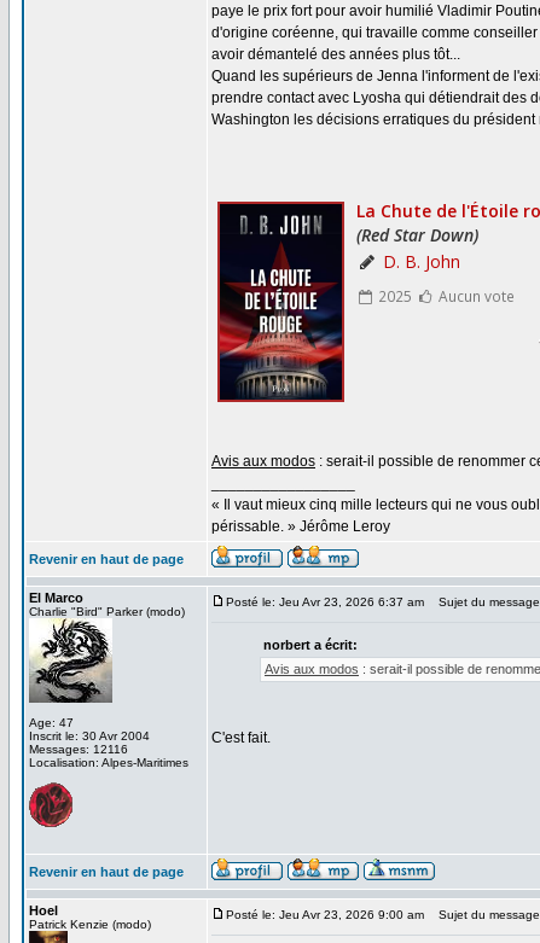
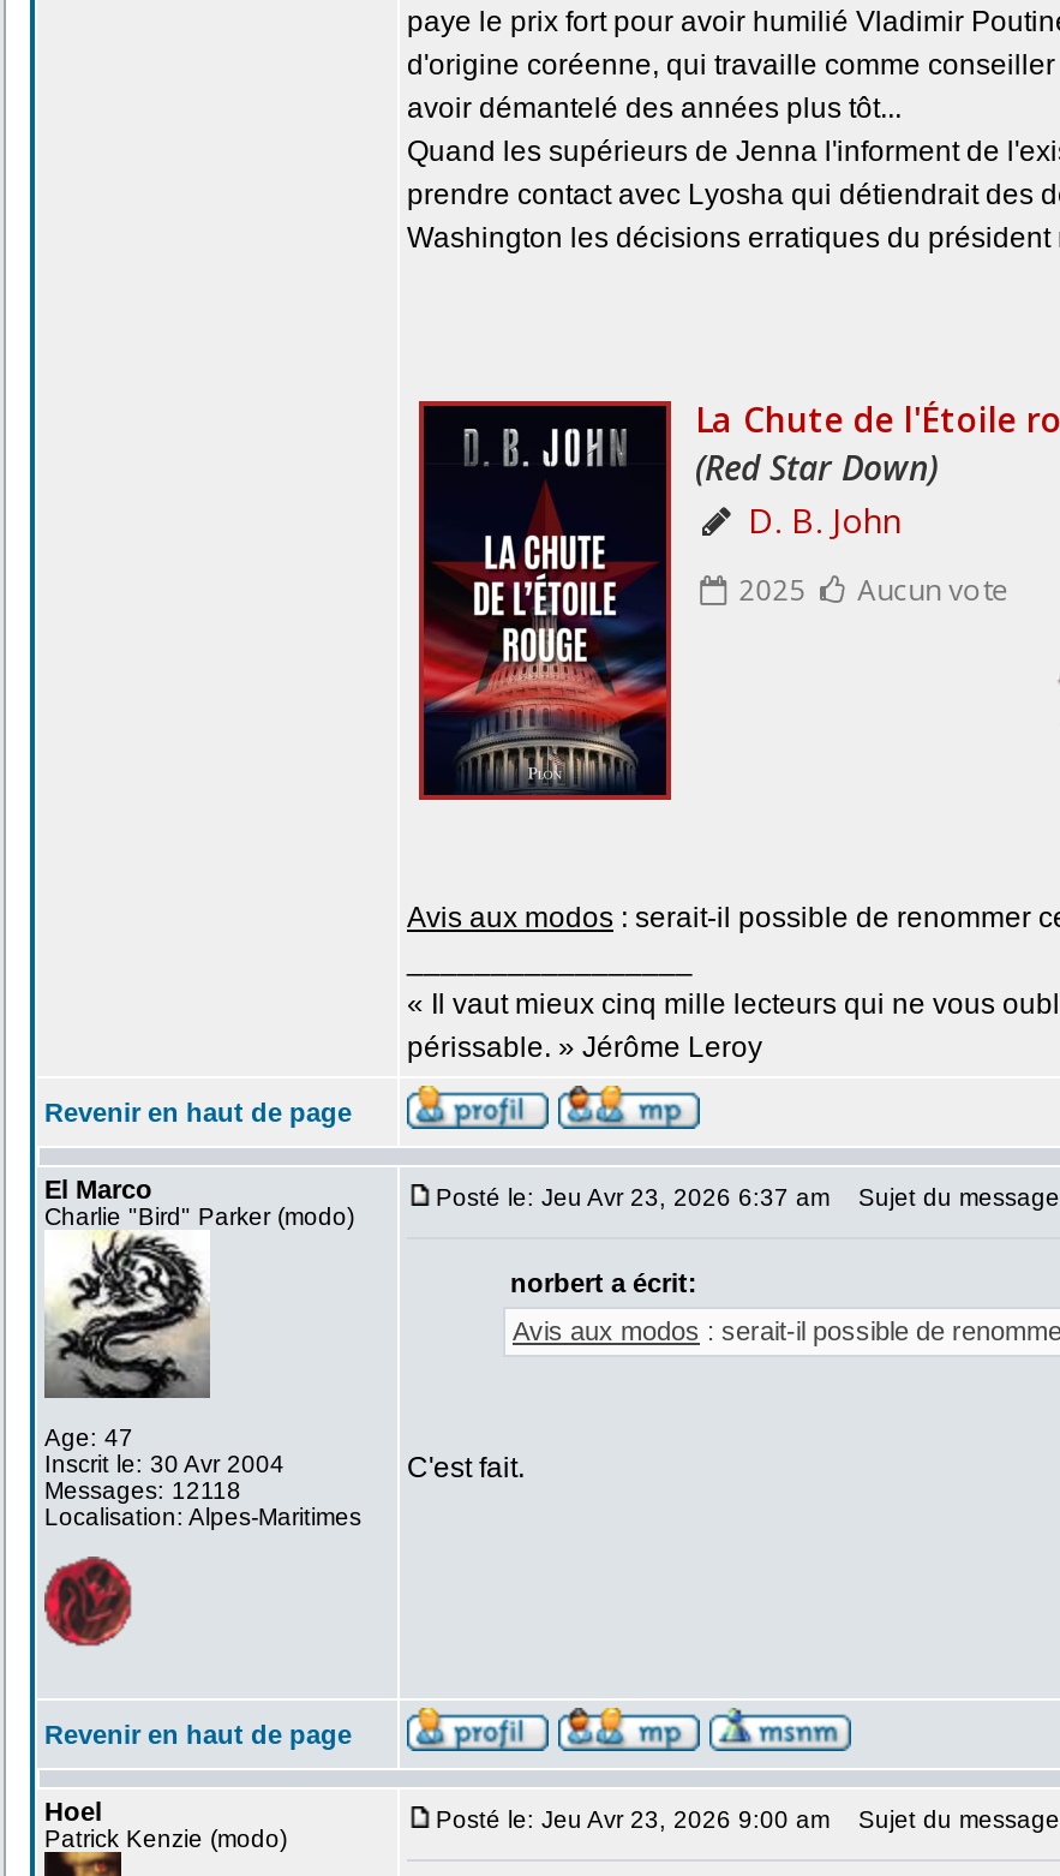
- Messages: 12116
+ Messages: 12118
